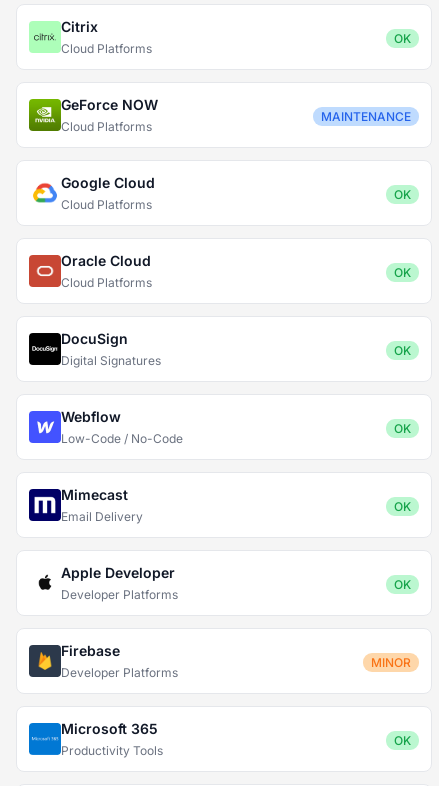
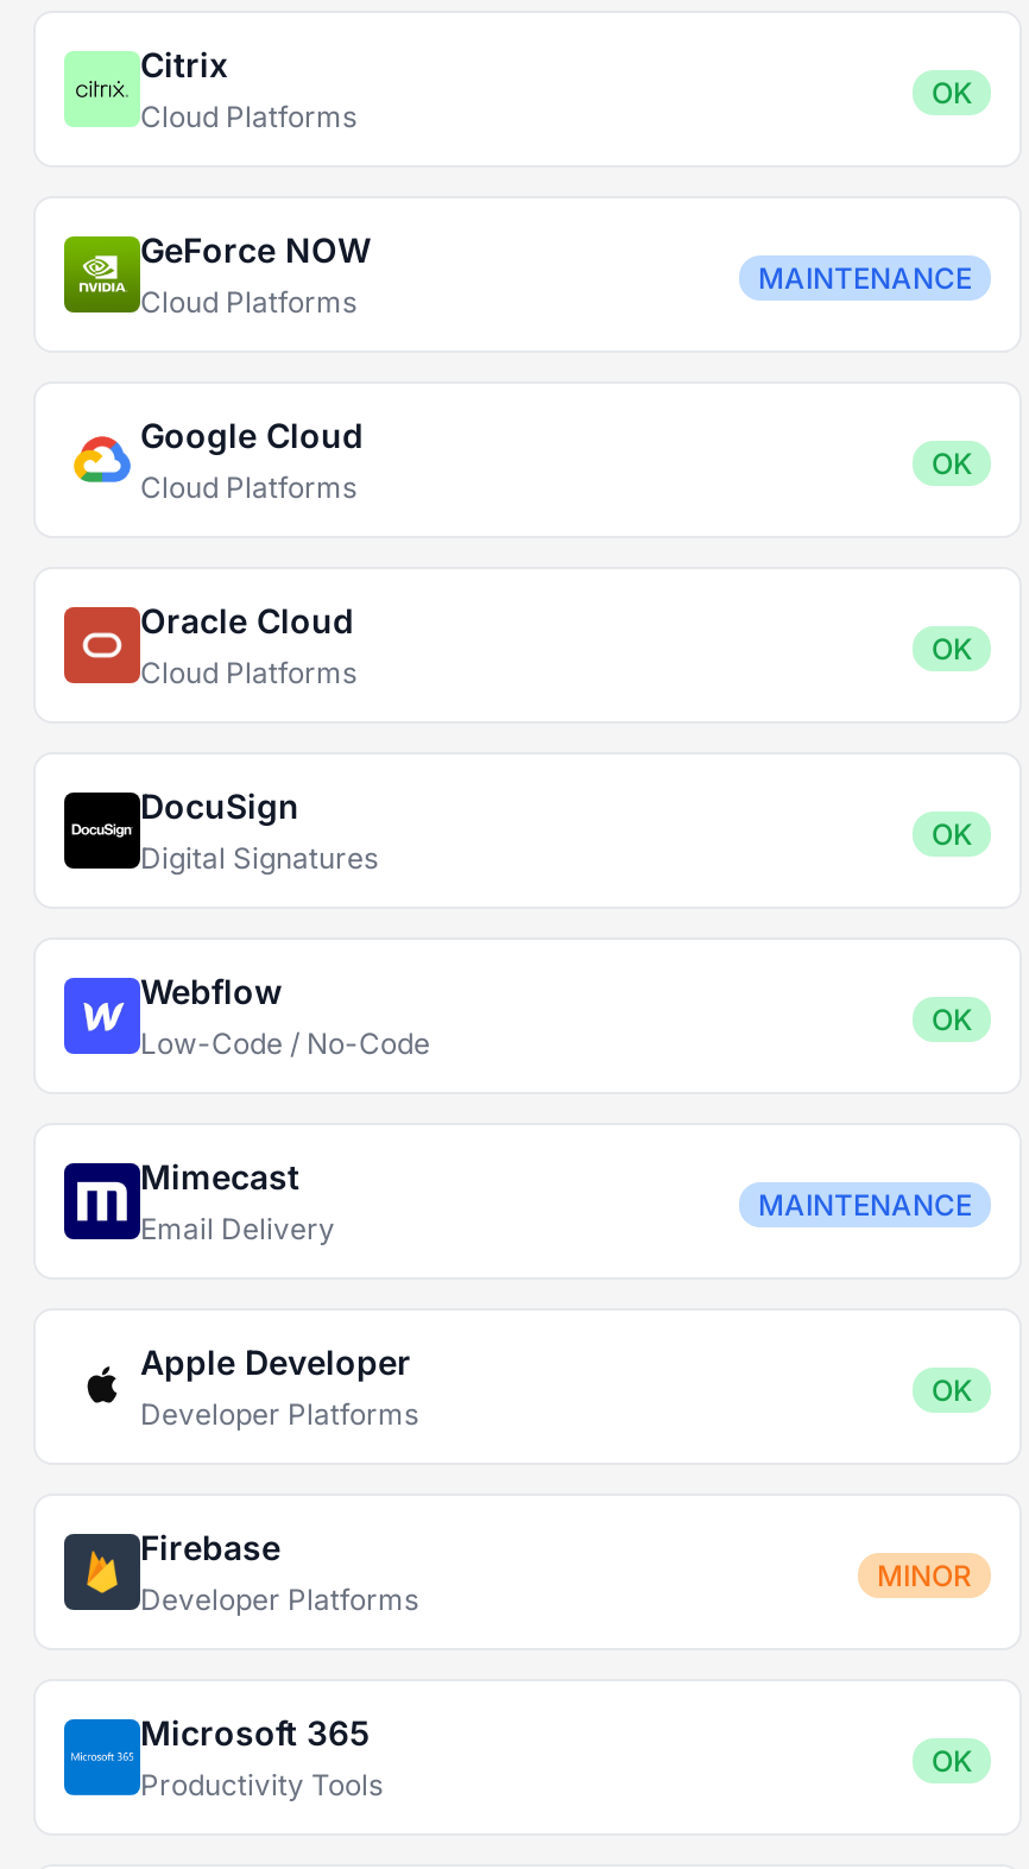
- OK
+ MAINTENANCE
